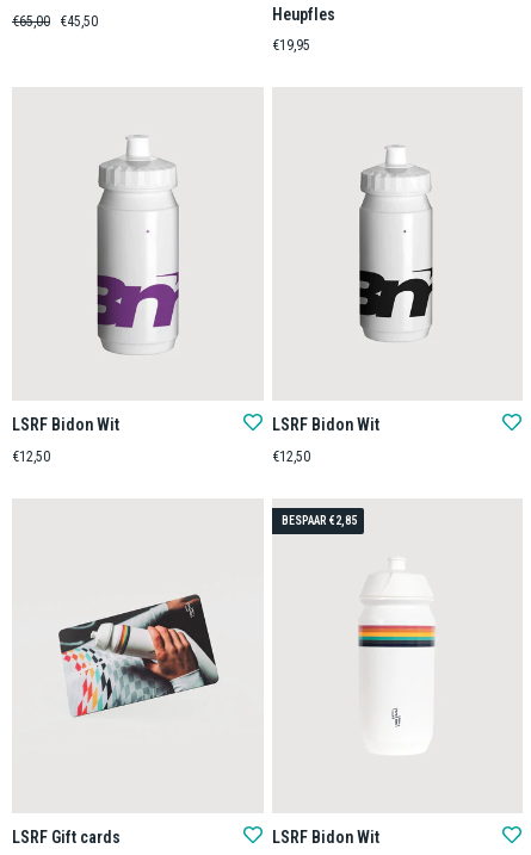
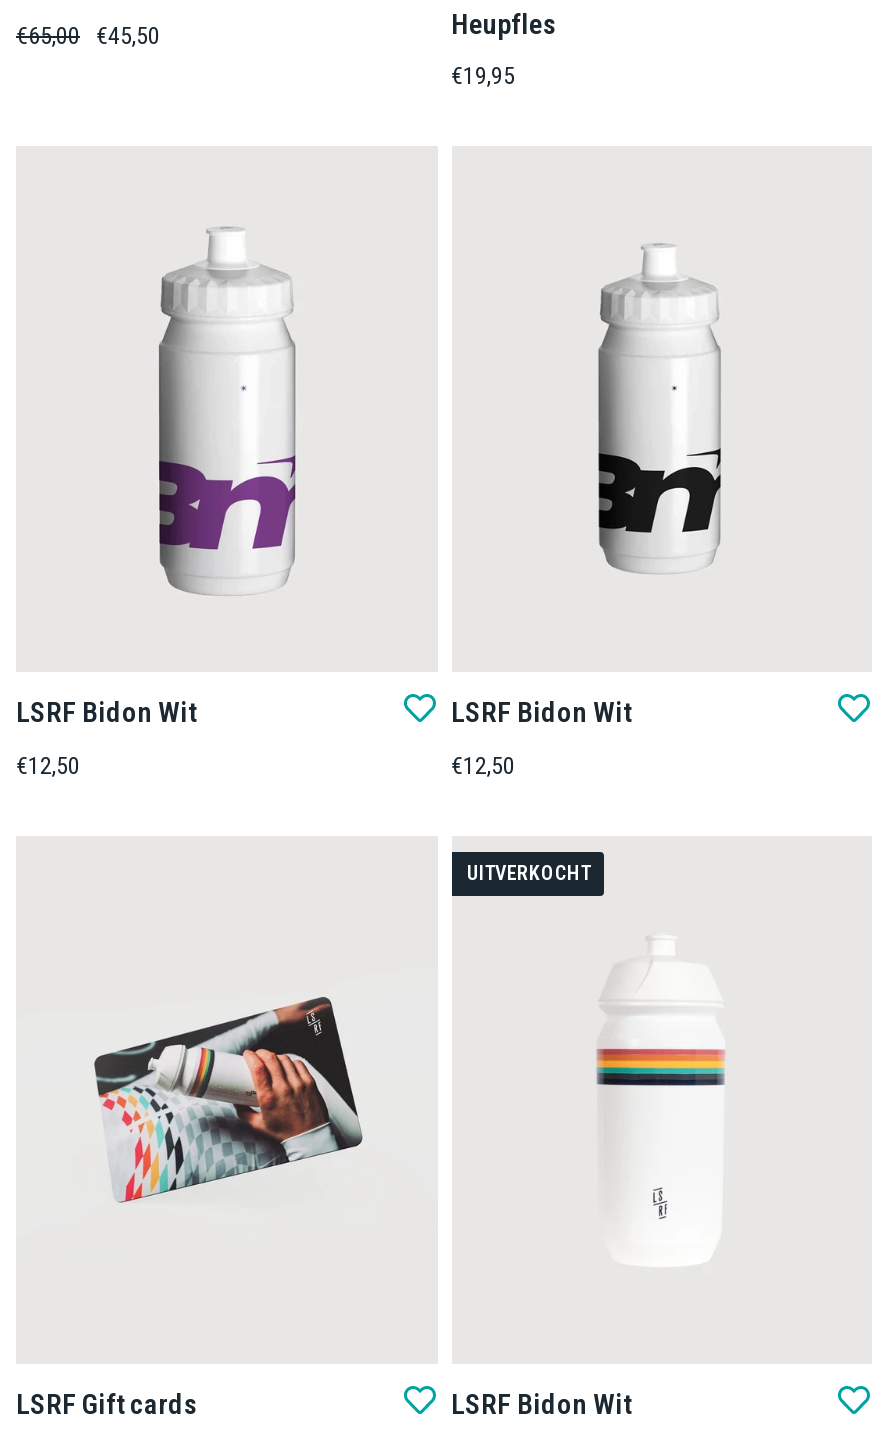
- BESPAAR €2,85
+ UITVERKOCHT
